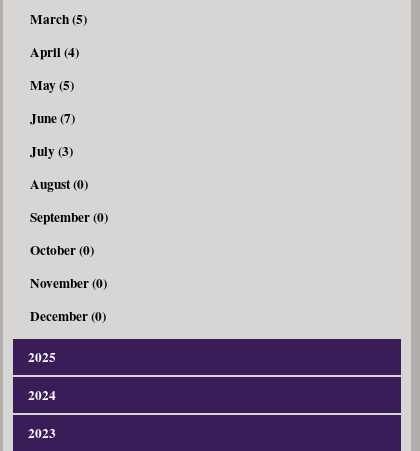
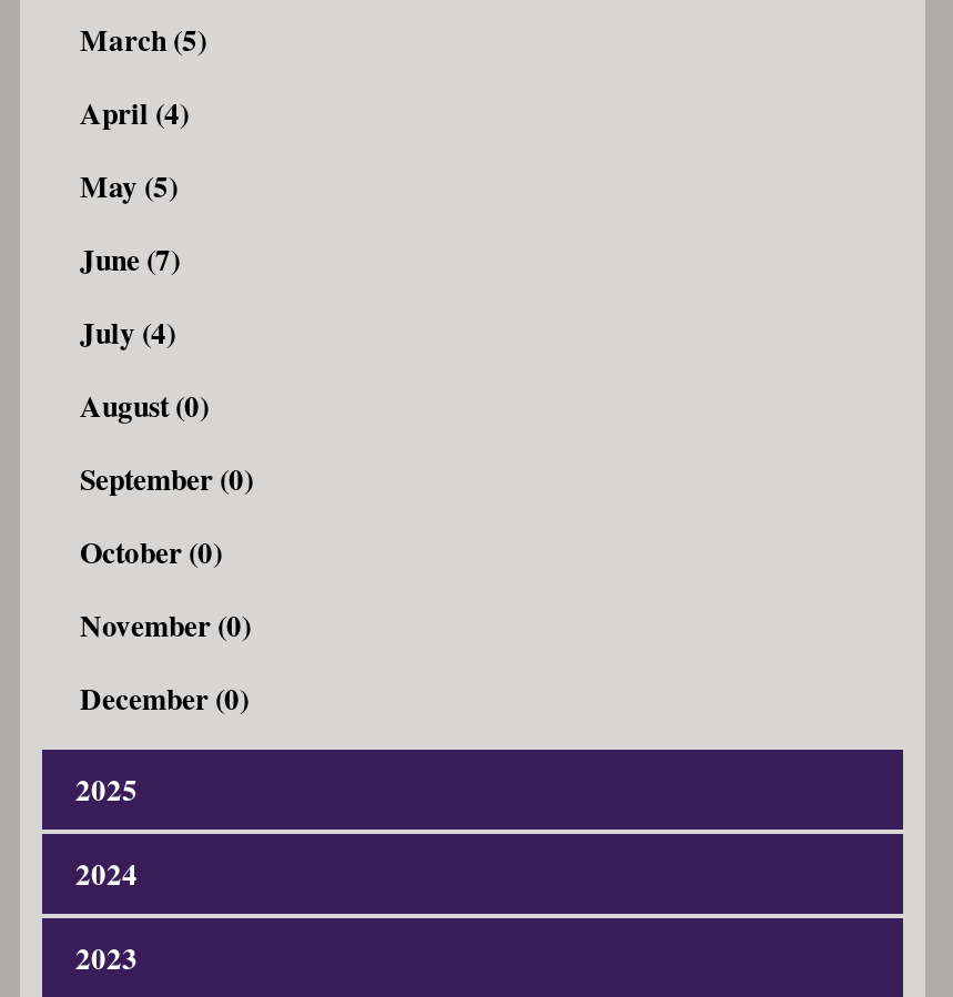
- July (3)
+ July (4)
